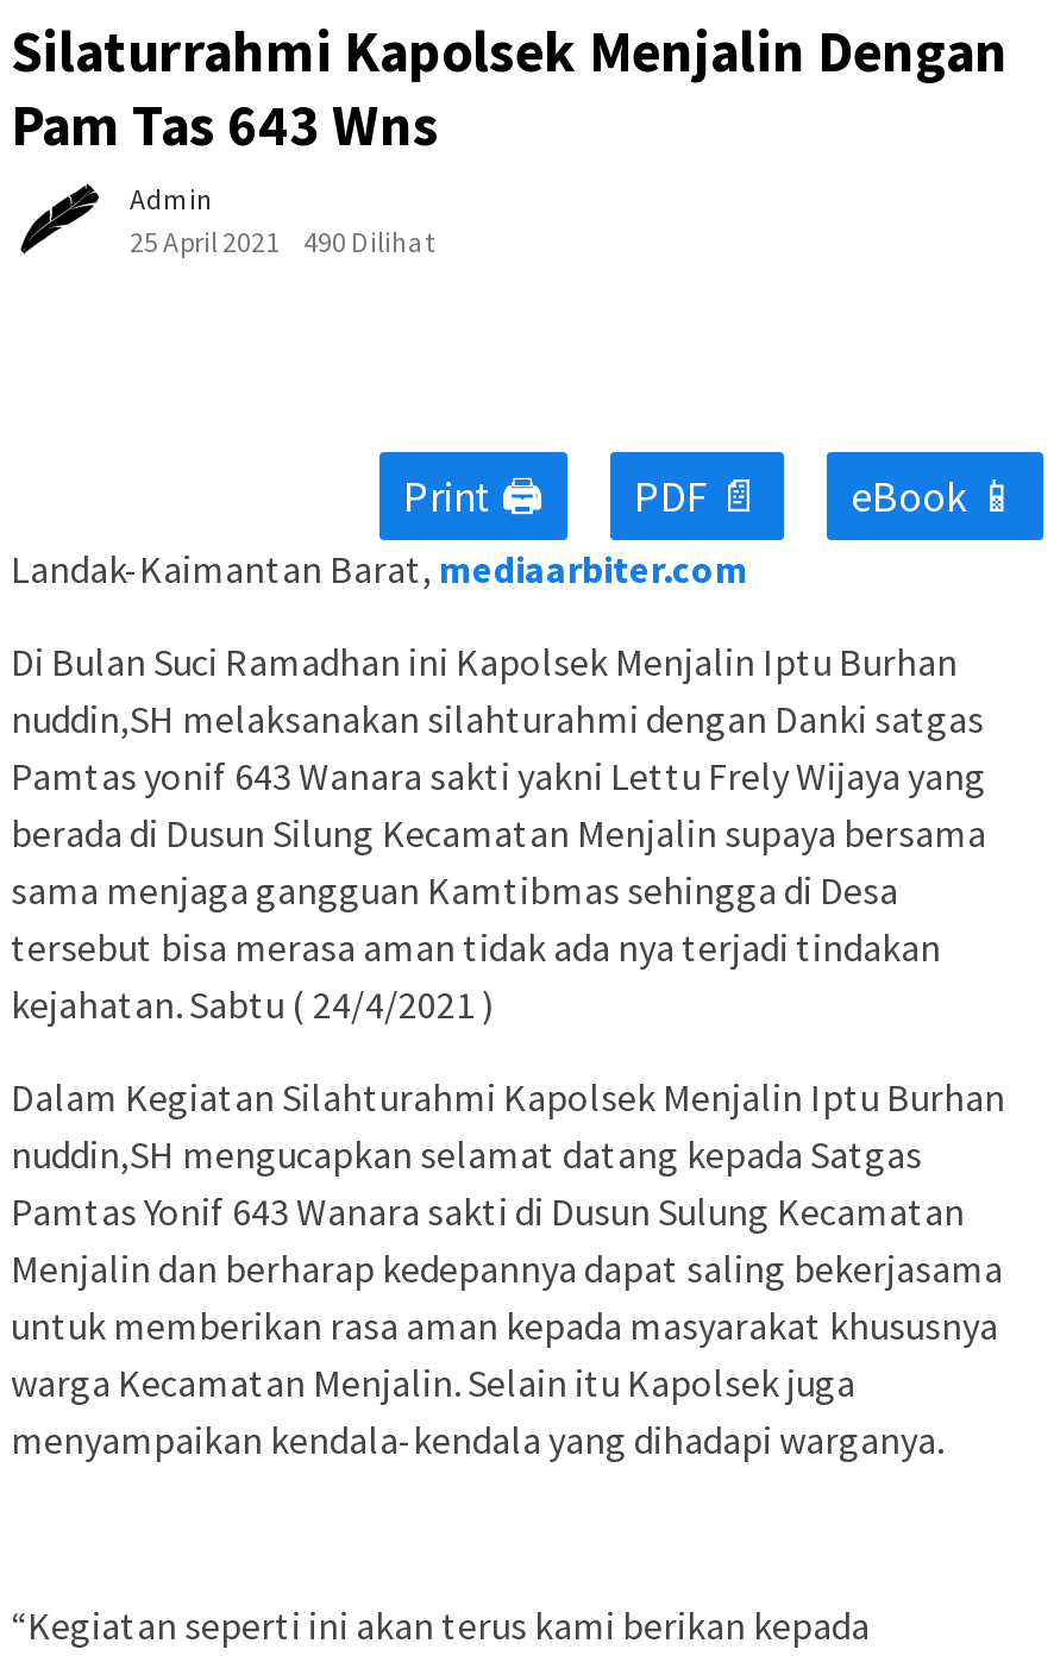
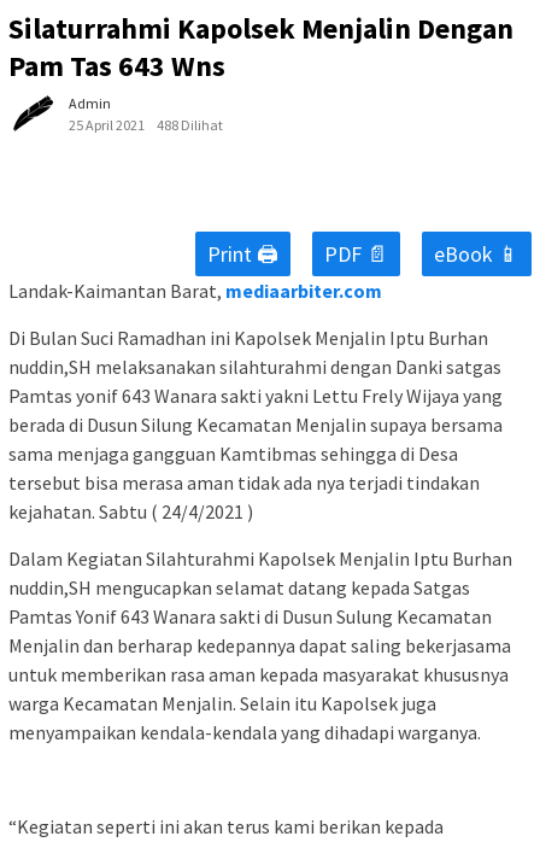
- 25 April 2021 490 Dilihat
+ 25 April 2021 488 Dilihat
